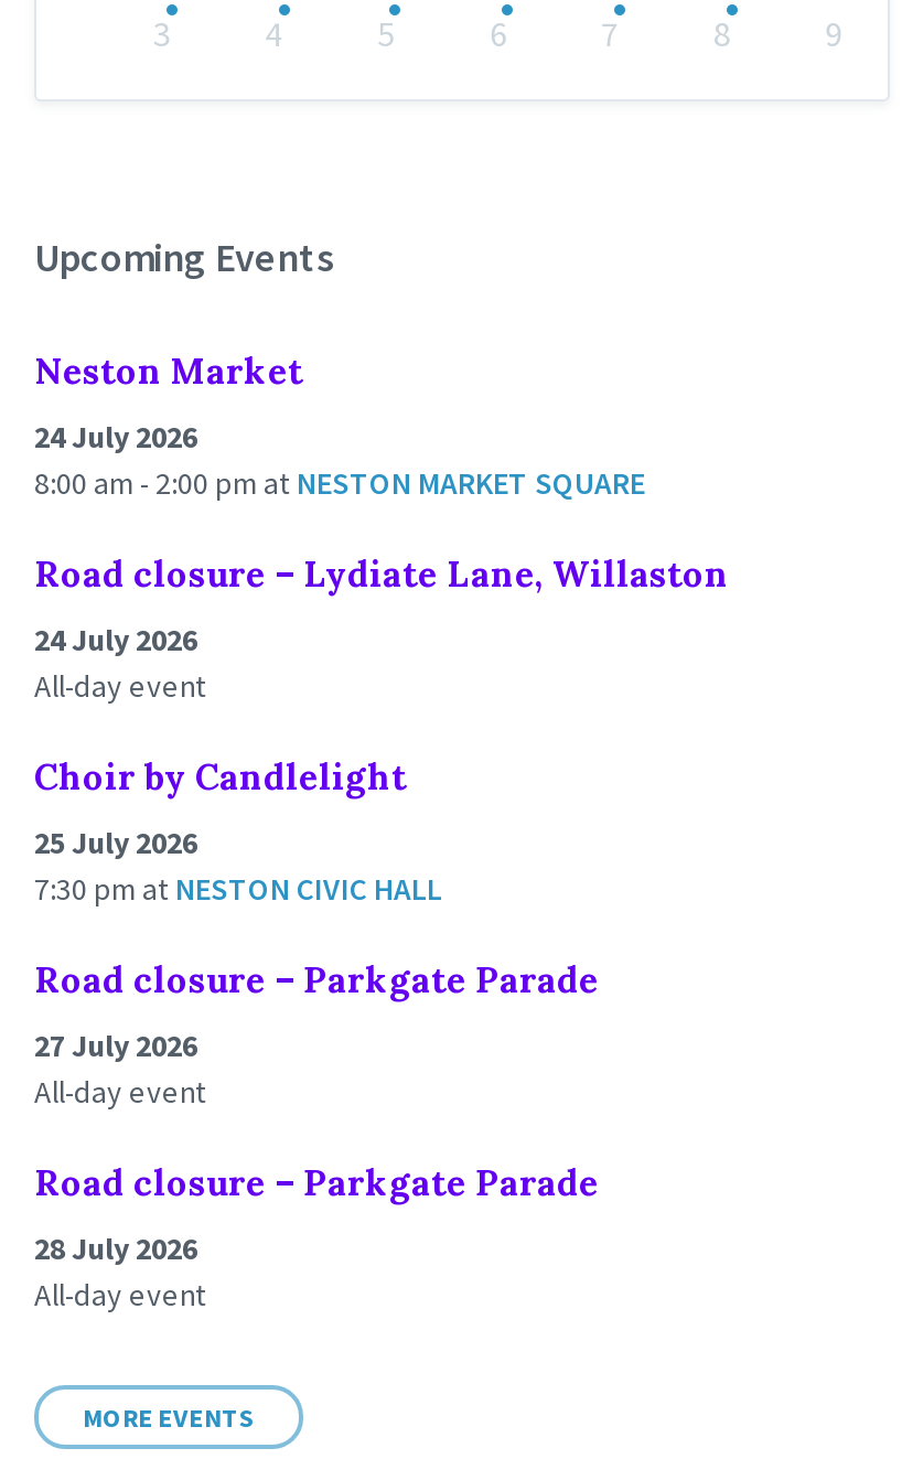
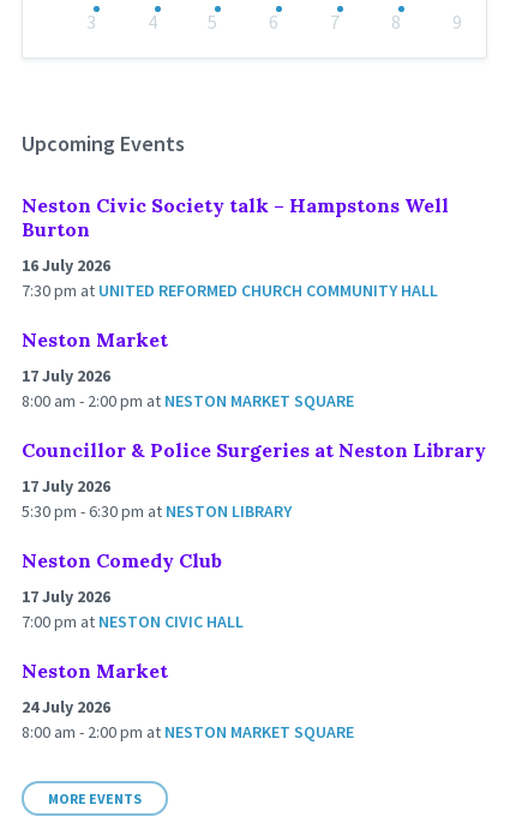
+ Neston Civic Society talk – Hampstons Well
+ Burton
+ 16 July 2026
+ 7:30 pm at UNITED REFORMED CHURCH COMMUNITY HALL
+ Neston Market
+ 17 July 2026
+ 8:00 am - 2:00 pm at NESTON MARKET SQUARE
+ Councillor & Police Surgeries at Neston Library
+ 17 July 2026
+ 5:30 pm - 6:30 pm at NESTON LIBRARY
+ Neston Comedy Club
+ 17 July 2026
+ 7:00 pm at NESTON CIVIC HALL

moved down: Neston Market | 24 July 2026 | 8:00 am - 2:00 pm at NESTON MARKET SQUARE

- Road closure – Lydiate Lane, Willaston
- 24 July 2026
- All-day event
- Choir by Candlelight
- 25 July 2026
- 7:30 pm at NESTON CIVIC HALL
- Road closure – Parkgate Parade
- 27 July 2026
- All-day event
- Road closure – Parkgate Parade
- 28 July 2026
- All-day event
